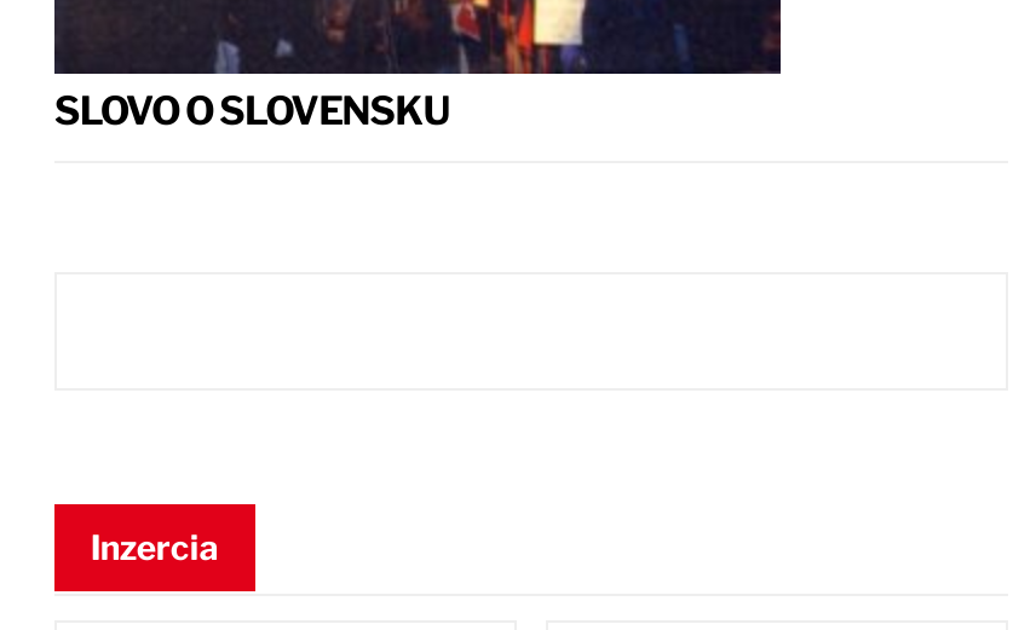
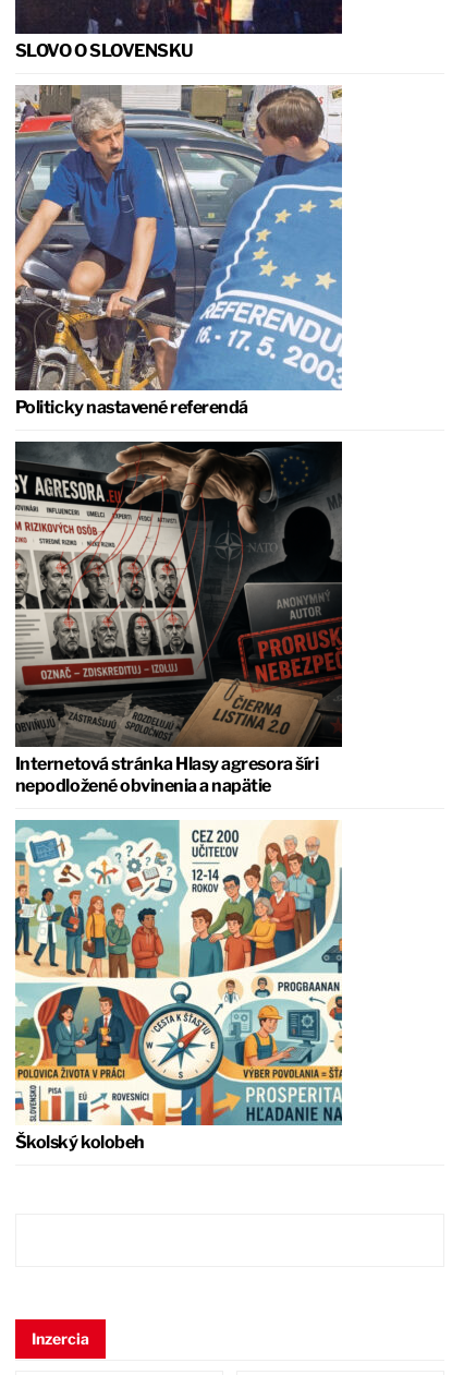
+ [image]
+ Politicky nastavené referendá

+ [image]
+ Internetová stránka Hlasy agresora šíri
+ nepodložené obvinenia a napätie

+ [image]
+ Školský kolobeh
